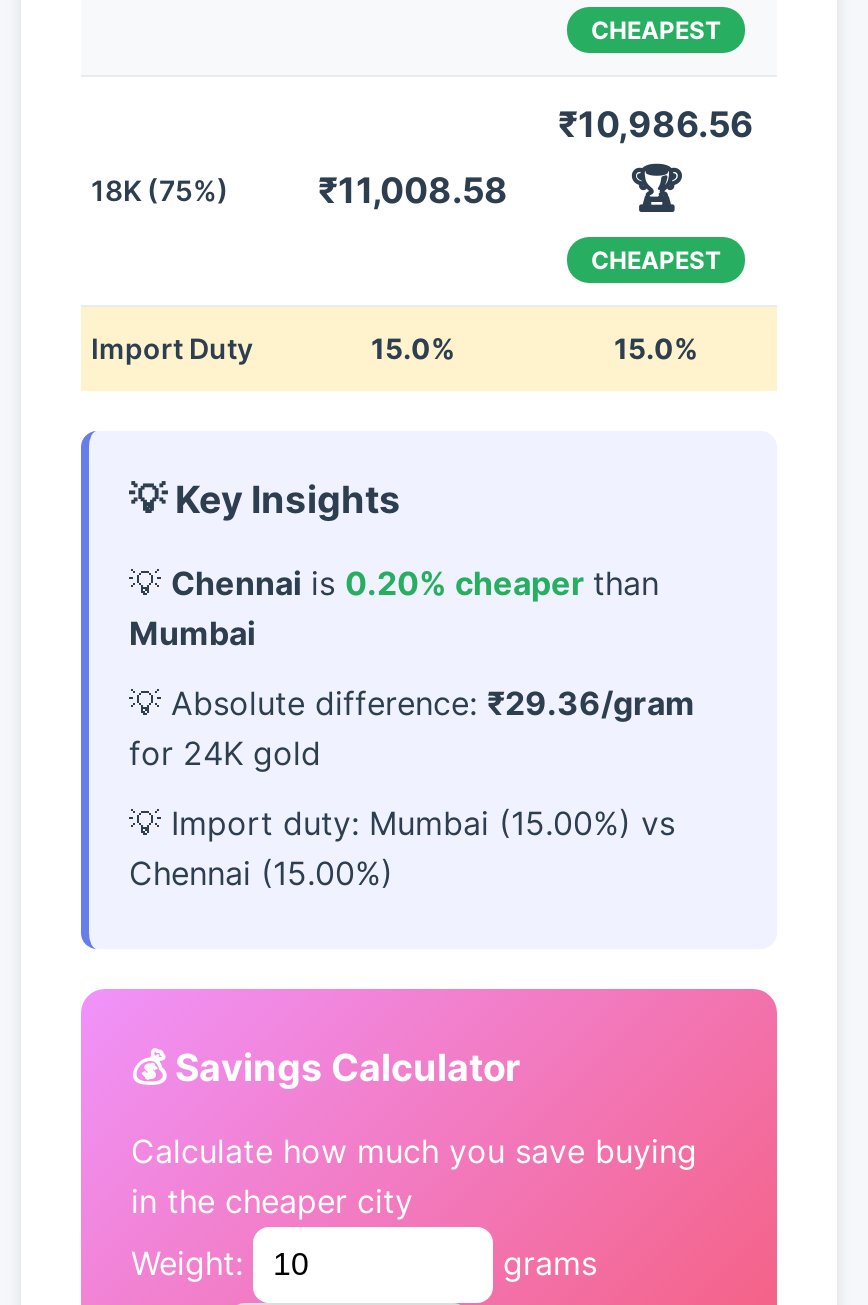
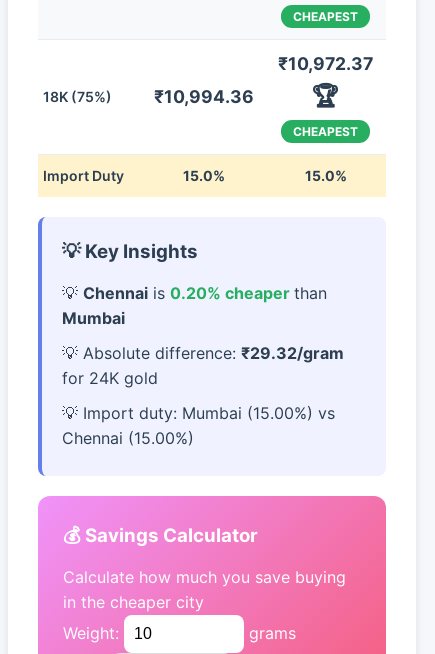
- ₹10,986.56
+ ₹10,972.37

- ₹11,008.58
+ ₹10,994.36

- Absolute difference: ₹29.36/gram
+ Absolute difference: ₹29.32/gram
